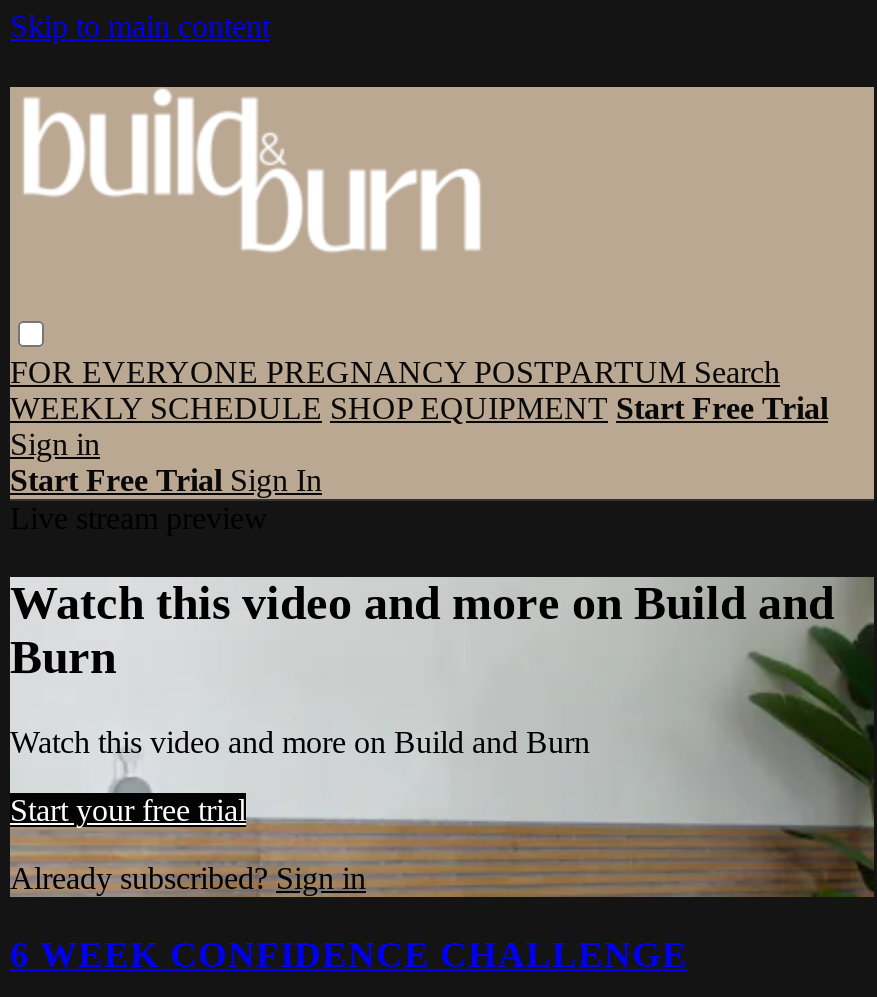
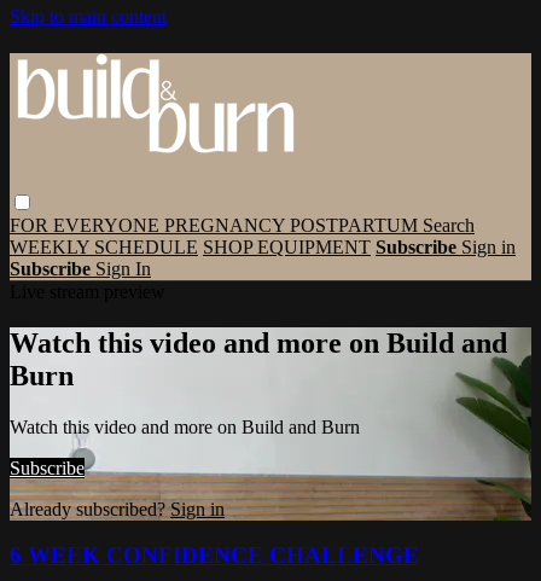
- WEEKLY SCHEDULE SHOP EQUIPMENT Start Free Trial
- Sign in
- Start Free Trial Sign In
+ WEEKLY SCHEDULE SHOP EQUIPMENT Subscribe Sign in
+ Subscribe Sign In

- Start your free trial
+ Subscribe
